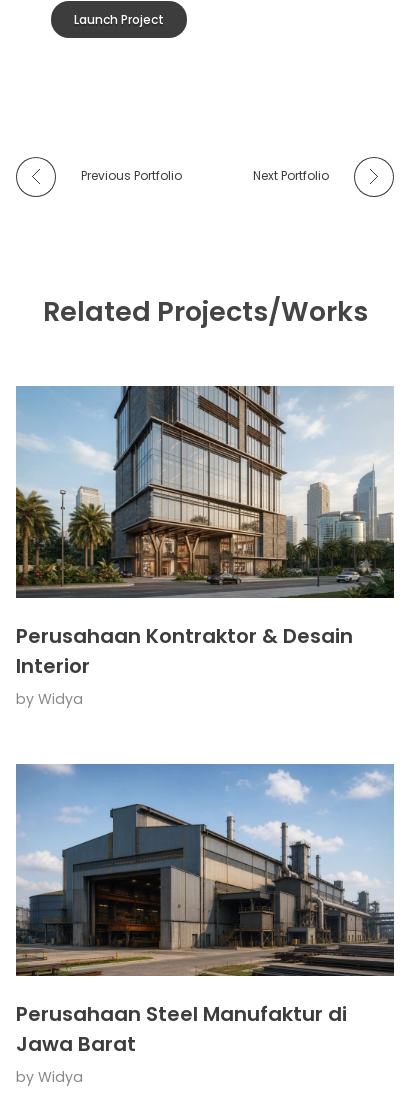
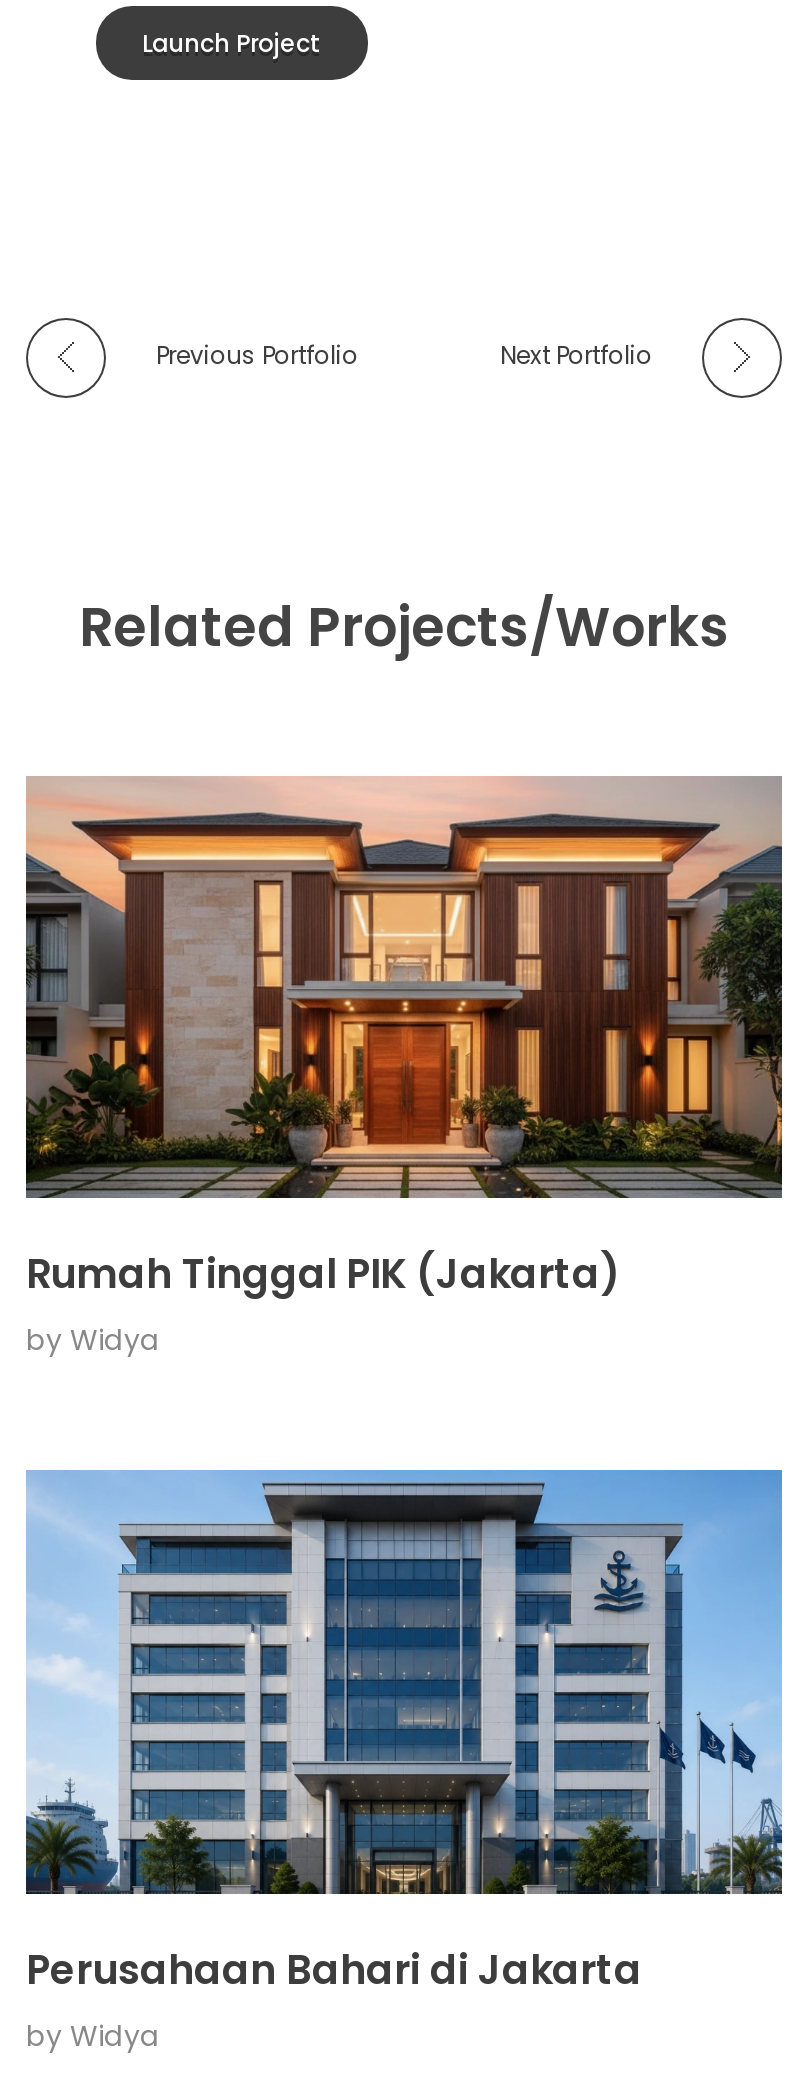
- [image]
- Perusahaan Kontraktor & Desain
- Interior
+ [image]
+ Rumah Tinggal PIK (Jakarta)

- [image]
- Perusahaan Steel Manufaktur di
- Jawa Barat
+ [image]
+ Perusahaan Bahari di Jakarta
